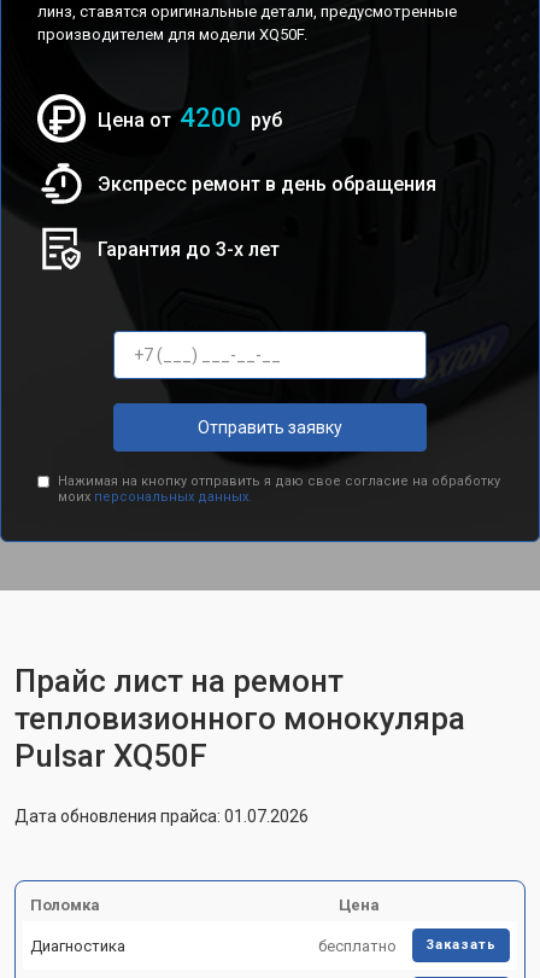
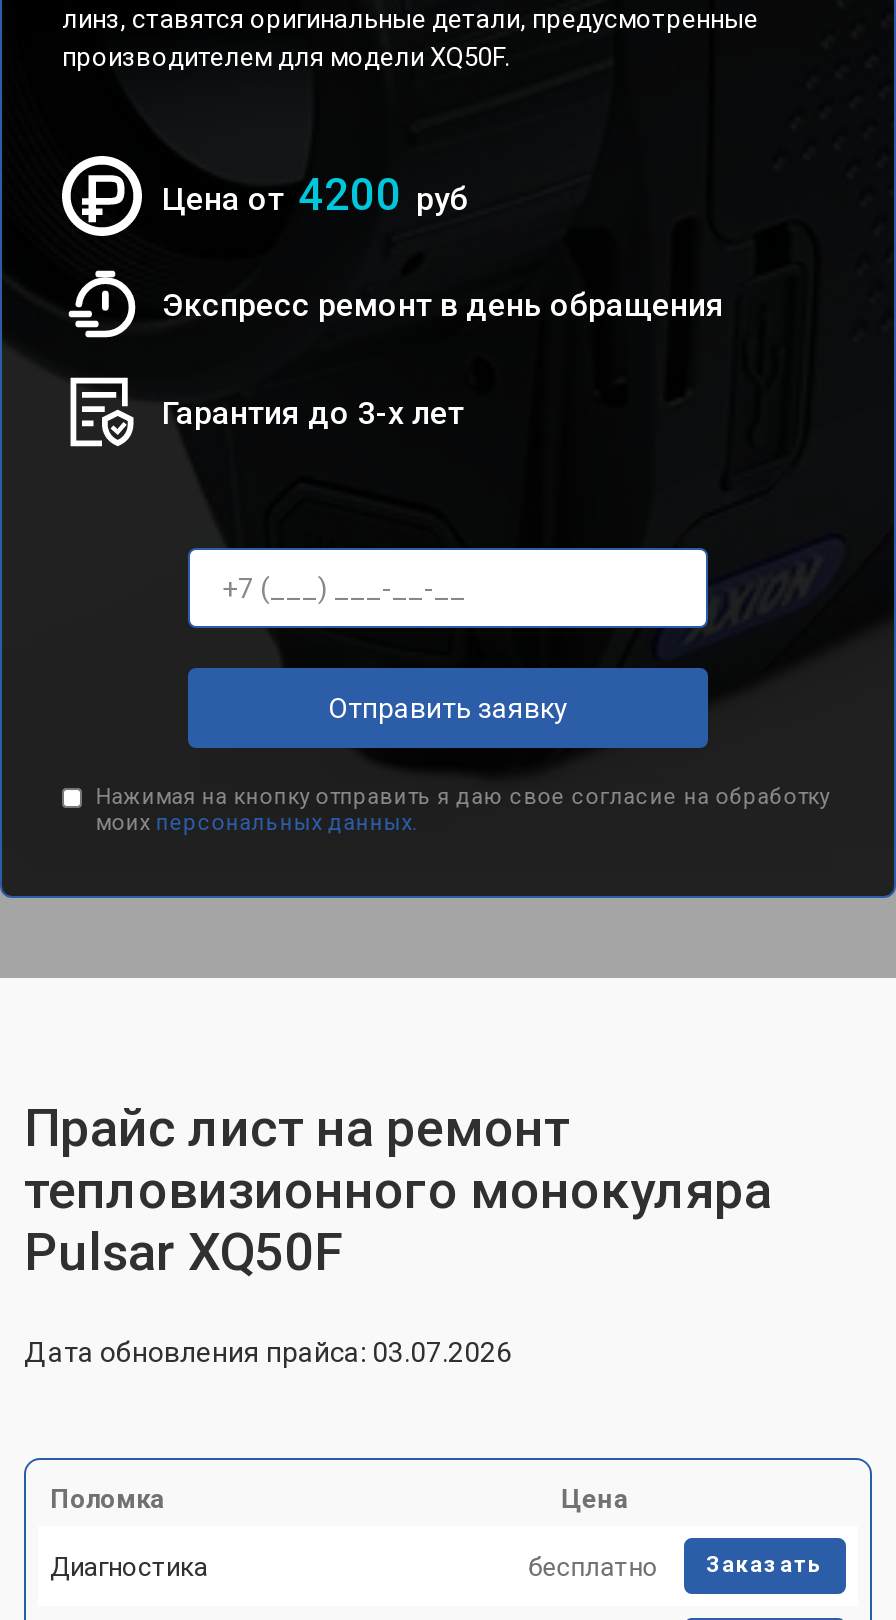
- Дата обновления прайса: 01.07.2026
+ Дата обновления прайса: 03.07.2026
